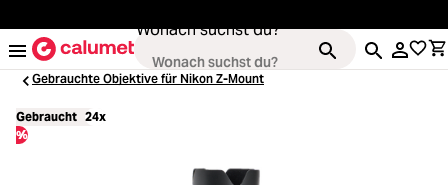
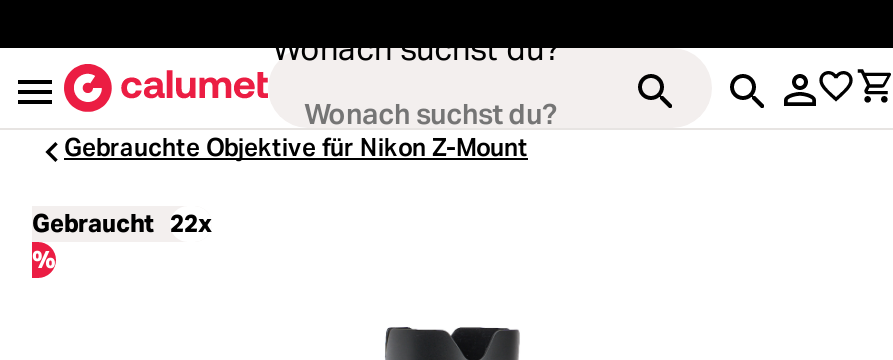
- Gebraucht 24x
+ Gebraucht 22x
